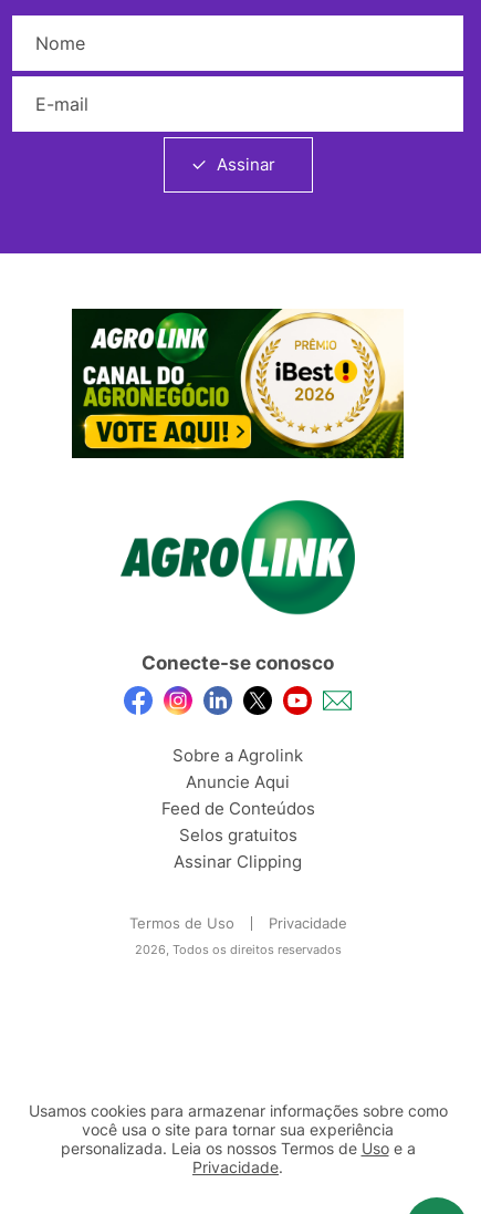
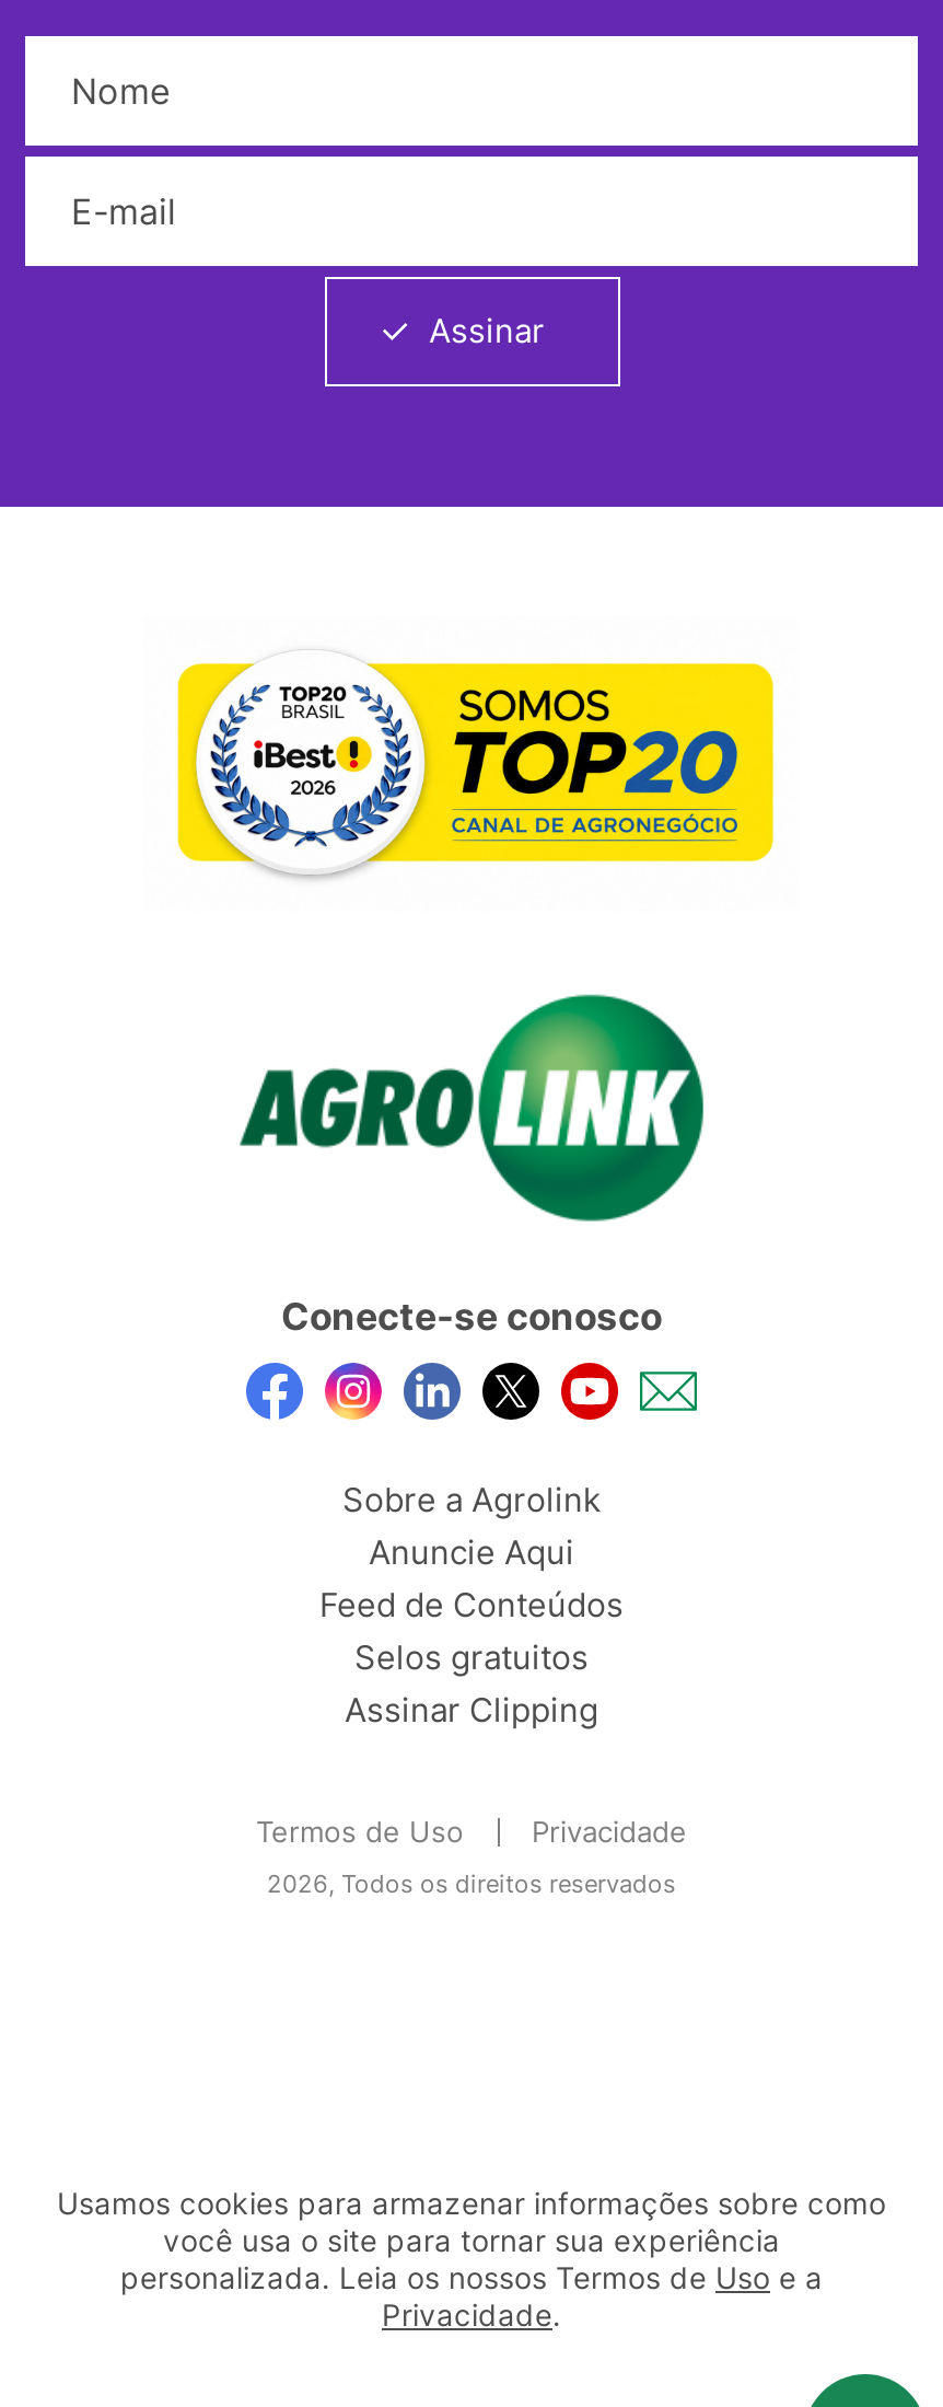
- [image]
+ [image]
